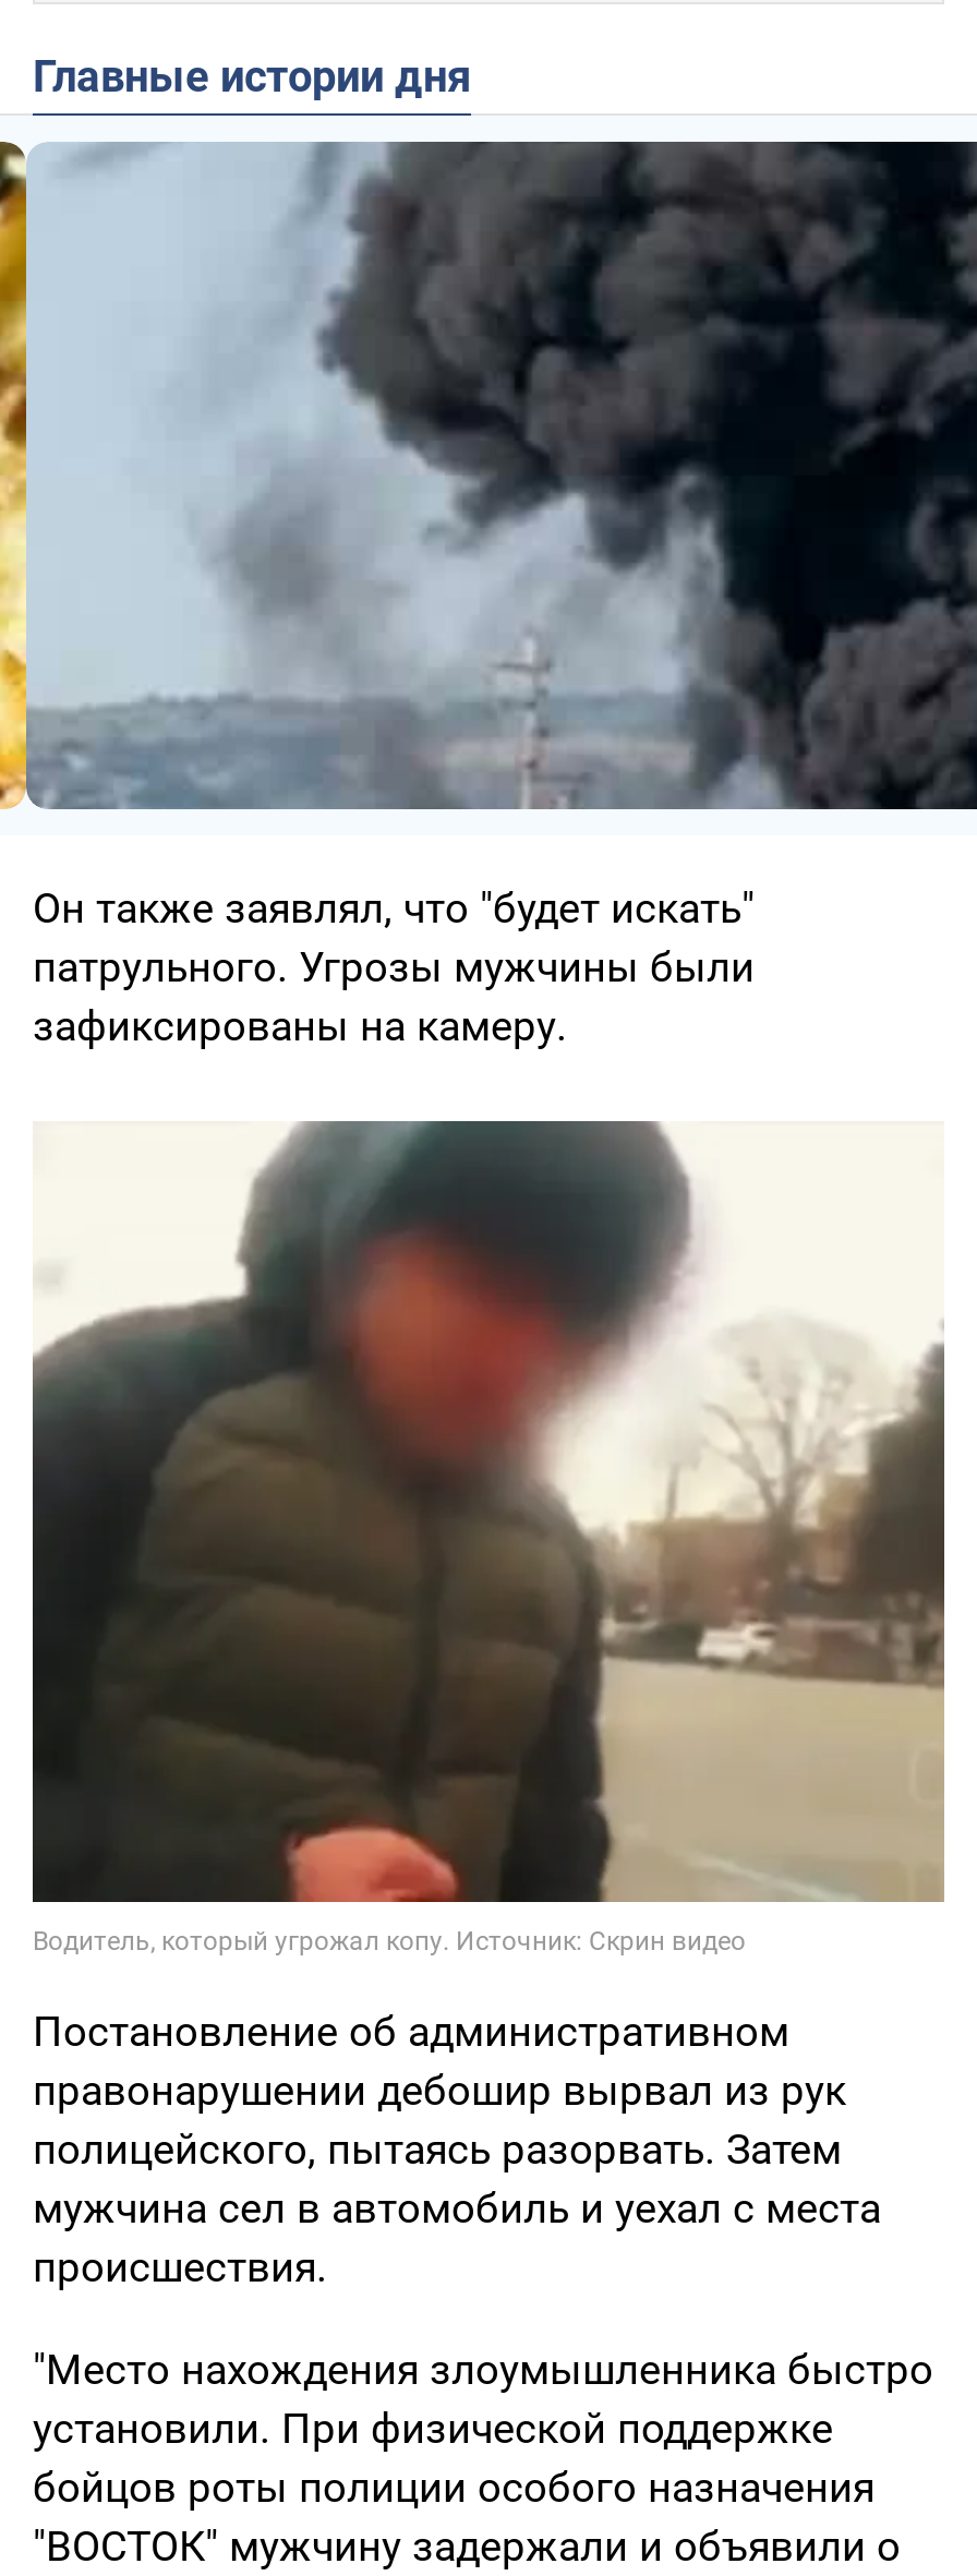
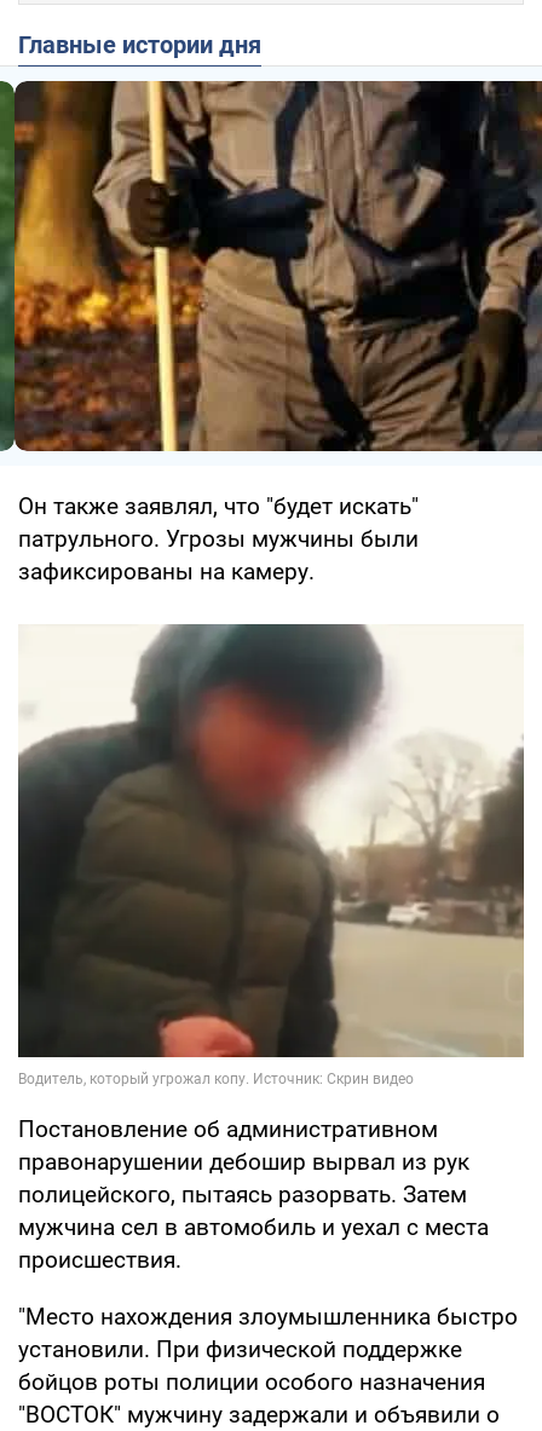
- [image]
+ [image]
